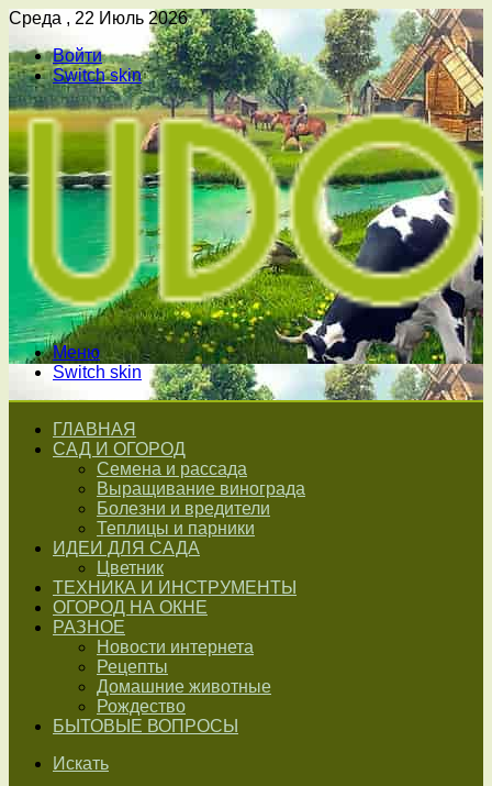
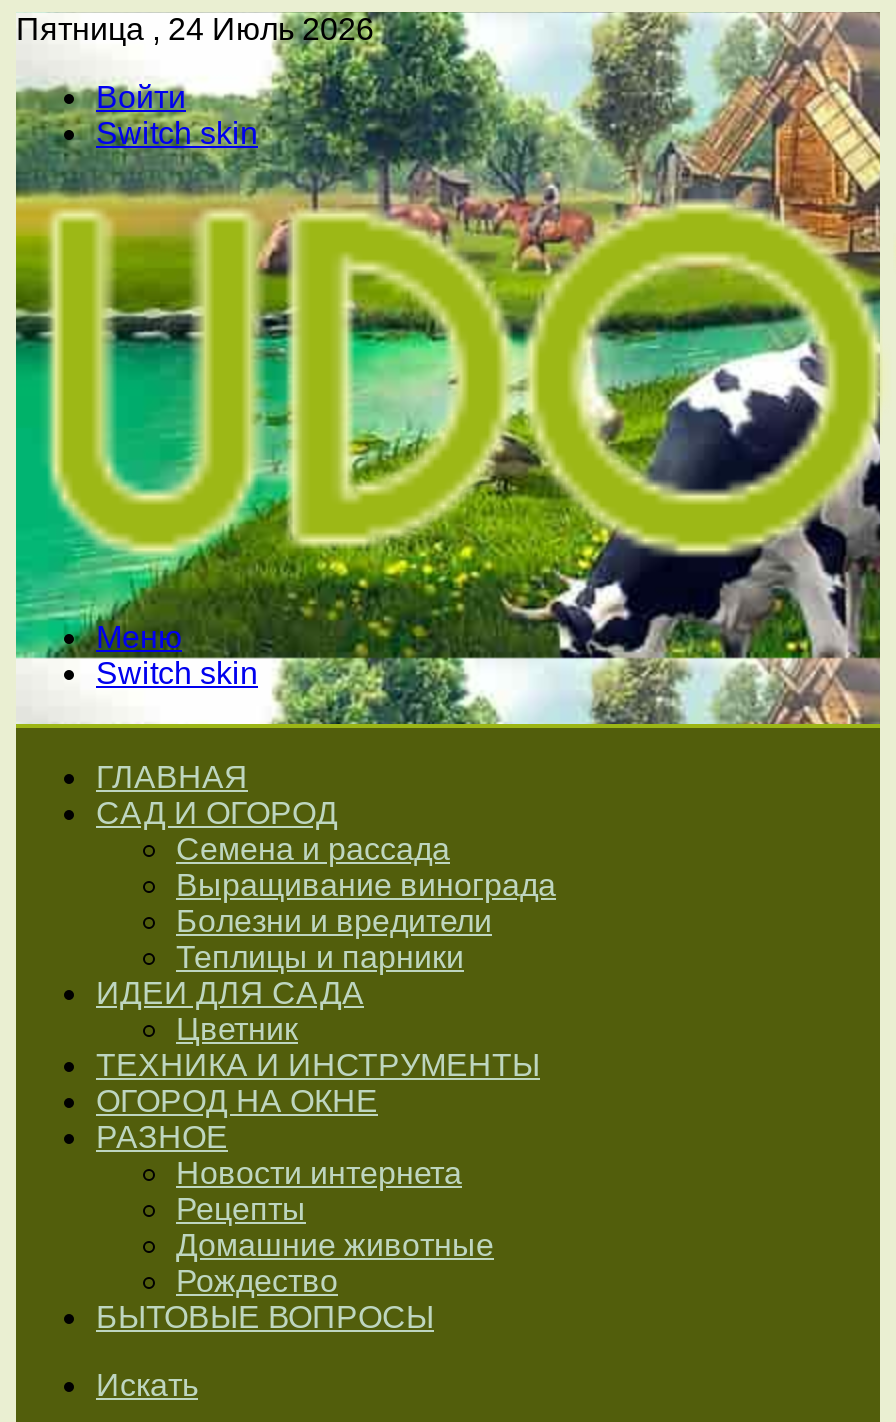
- Среда , 22 Июль 2026
+ Пятница , 24 Июль 2026
